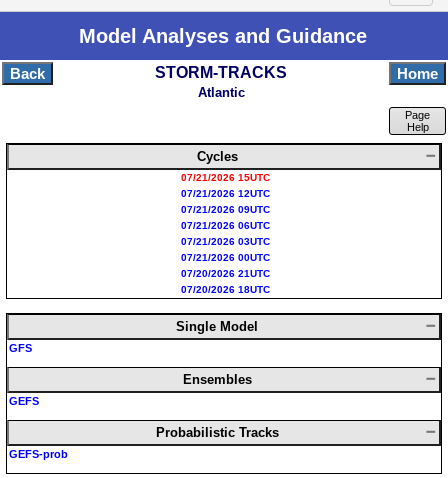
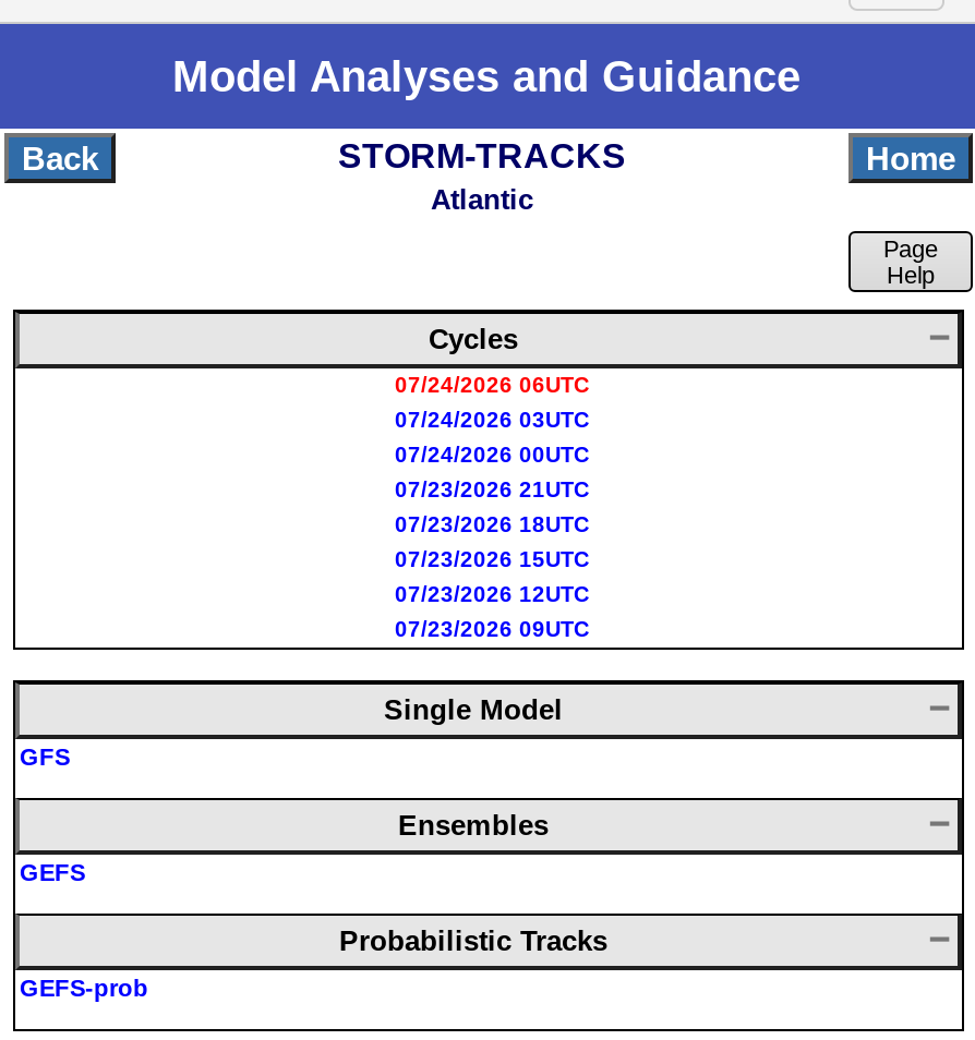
- 07/21/2026 15UTC
+ 07/24/2026 06UTC

- 07/21/2026 12UTC
+ 07/24/2026 03UTC

- 07/21/2026 09UTC
+ 07/24/2026 00UTC

- 07/21/2026 06UTC
+ 07/23/2026 21UTC

- 07/21/2026 03UTC
+ 07/23/2026 18UTC

- 07/21/2026 00UTC
+ 07/23/2026 15UTC

- 07/20/2026 21UTC
+ 07/23/2026 12UTC

- 07/20/2026 18UTC
+ 07/23/2026 09UTC
